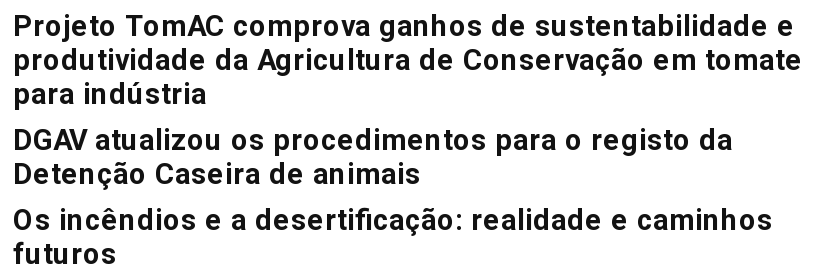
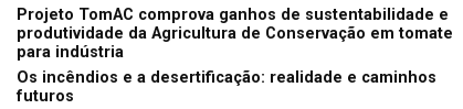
- DGAV atualizou os procedimentos para o registo da
- Detenção Caseira de animais
